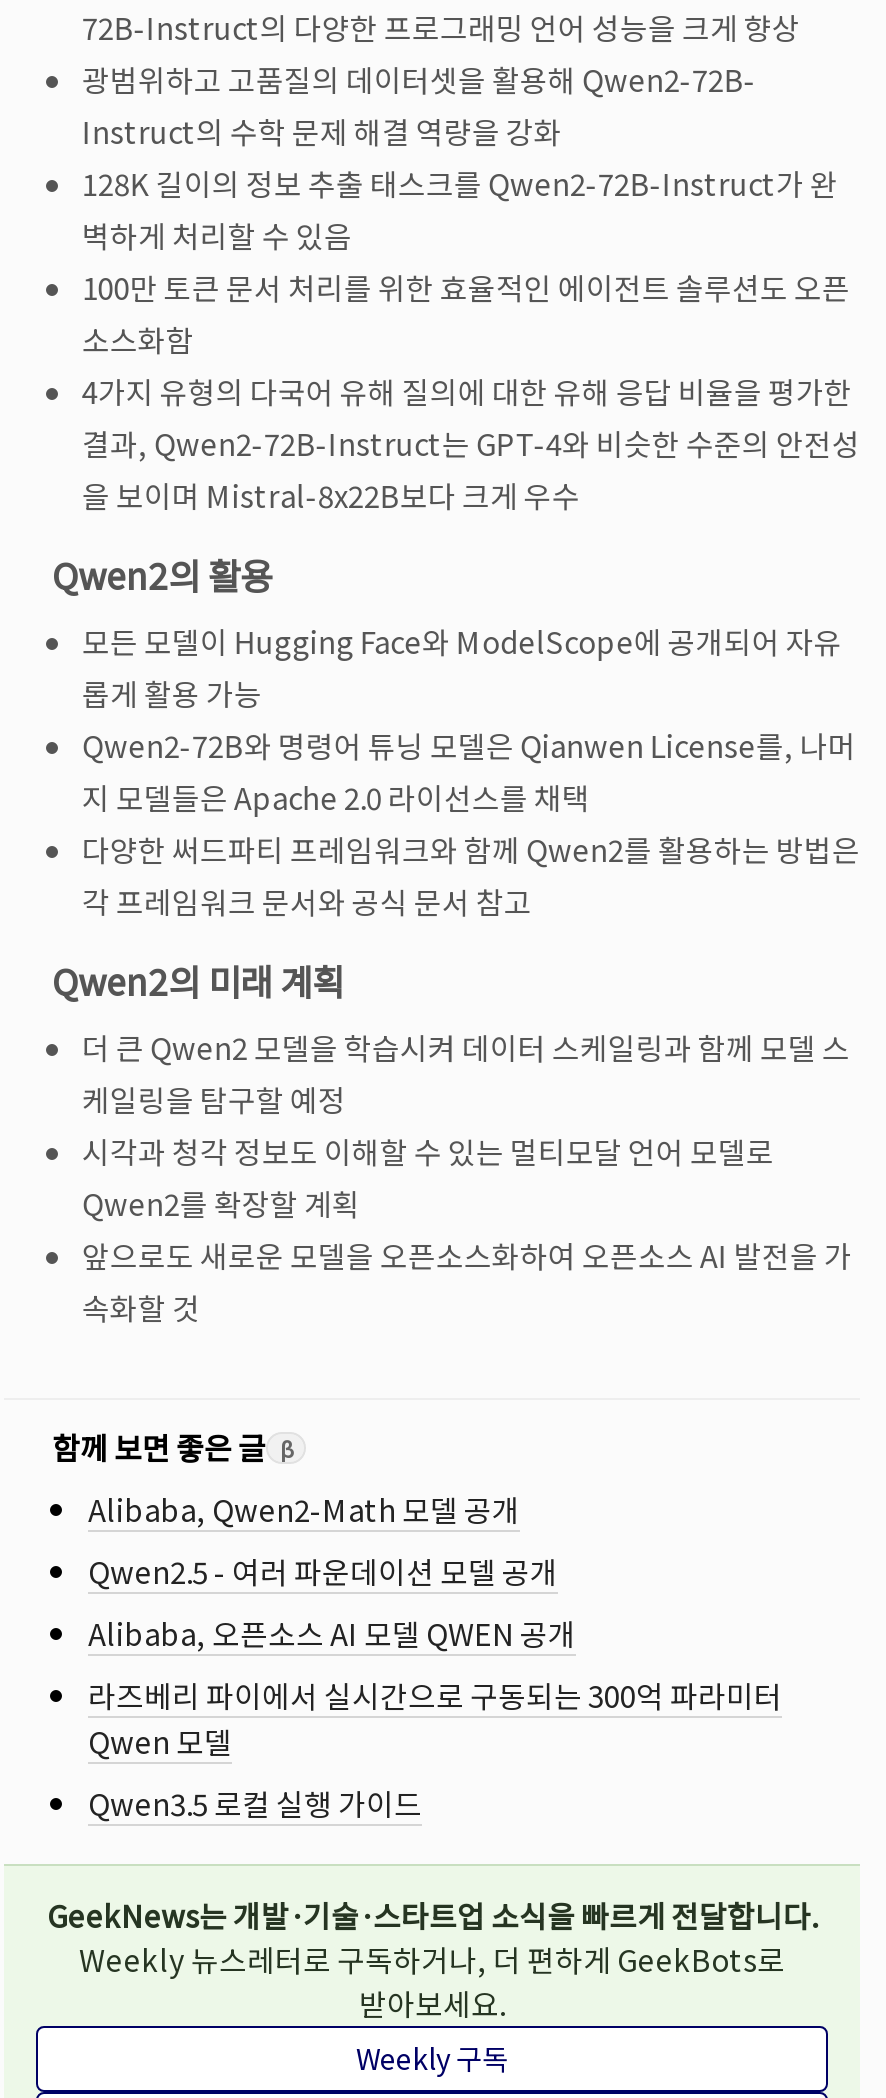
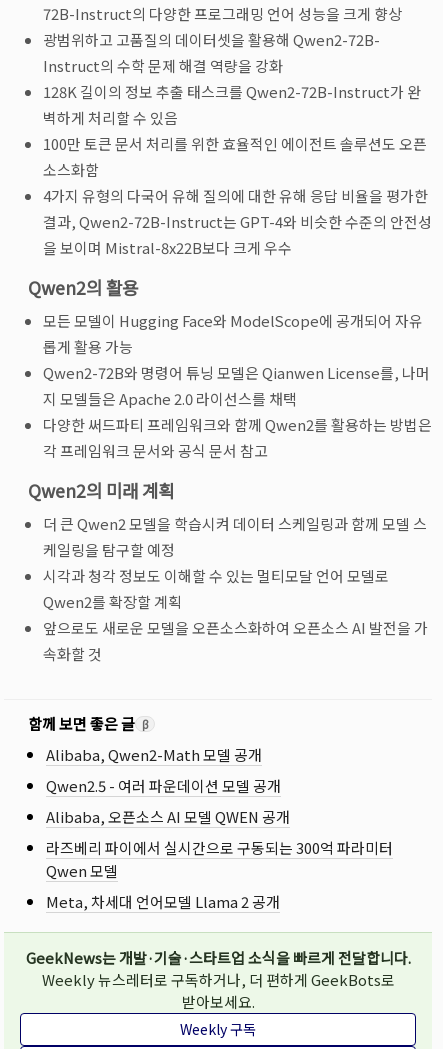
- Qwen3.5 로컬 실행 가이드
+ Meta, 차세대 언어모델 Llama 2 공개
